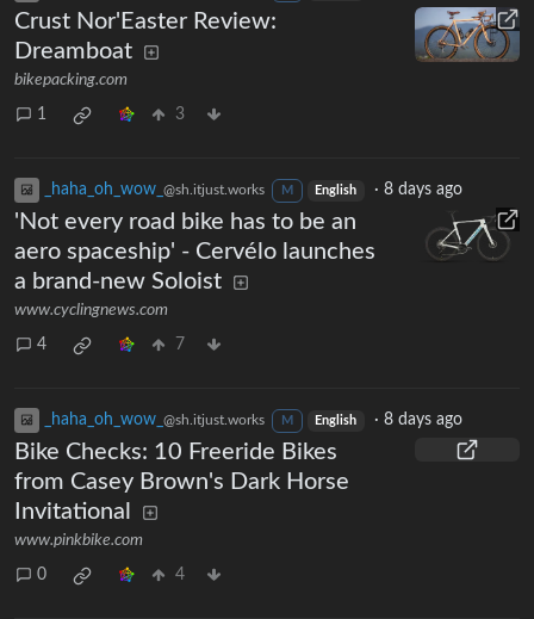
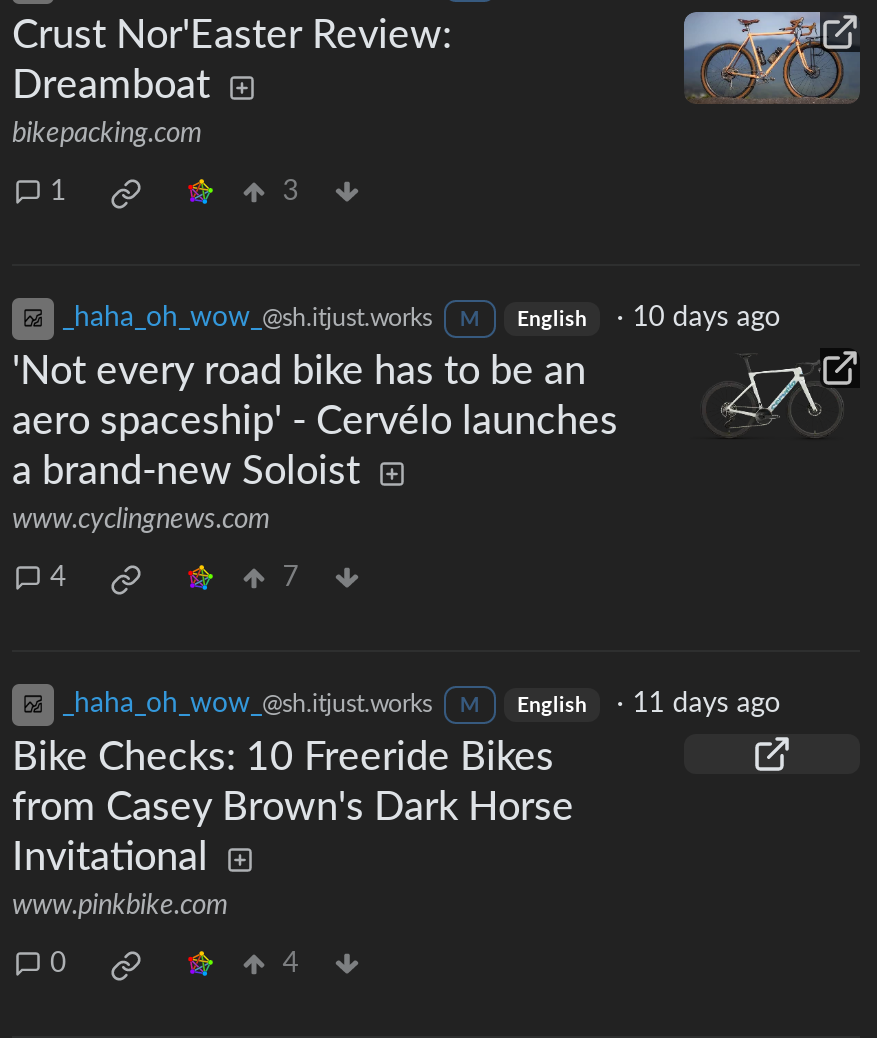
- _haha_oh_wow_ @sh.itjust.works M English · 8 days ago
+ _haha_oh_wow_ @sh.itjust.works M English · 10 days ago

- _haha_oh_wow_ @sh.itjust.works M English · 8 days ago
+ _haha_oh_wow_ @sh.itjust.works M English · 11 days ago
